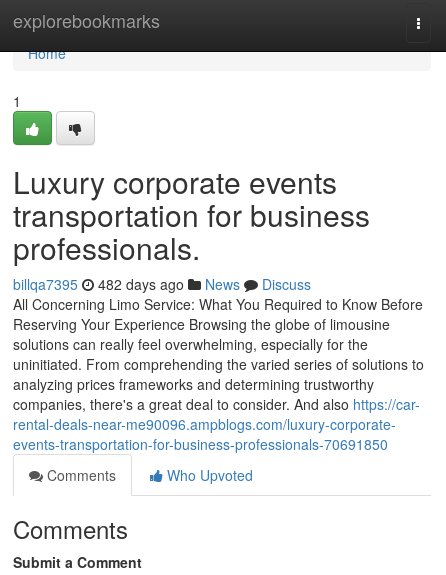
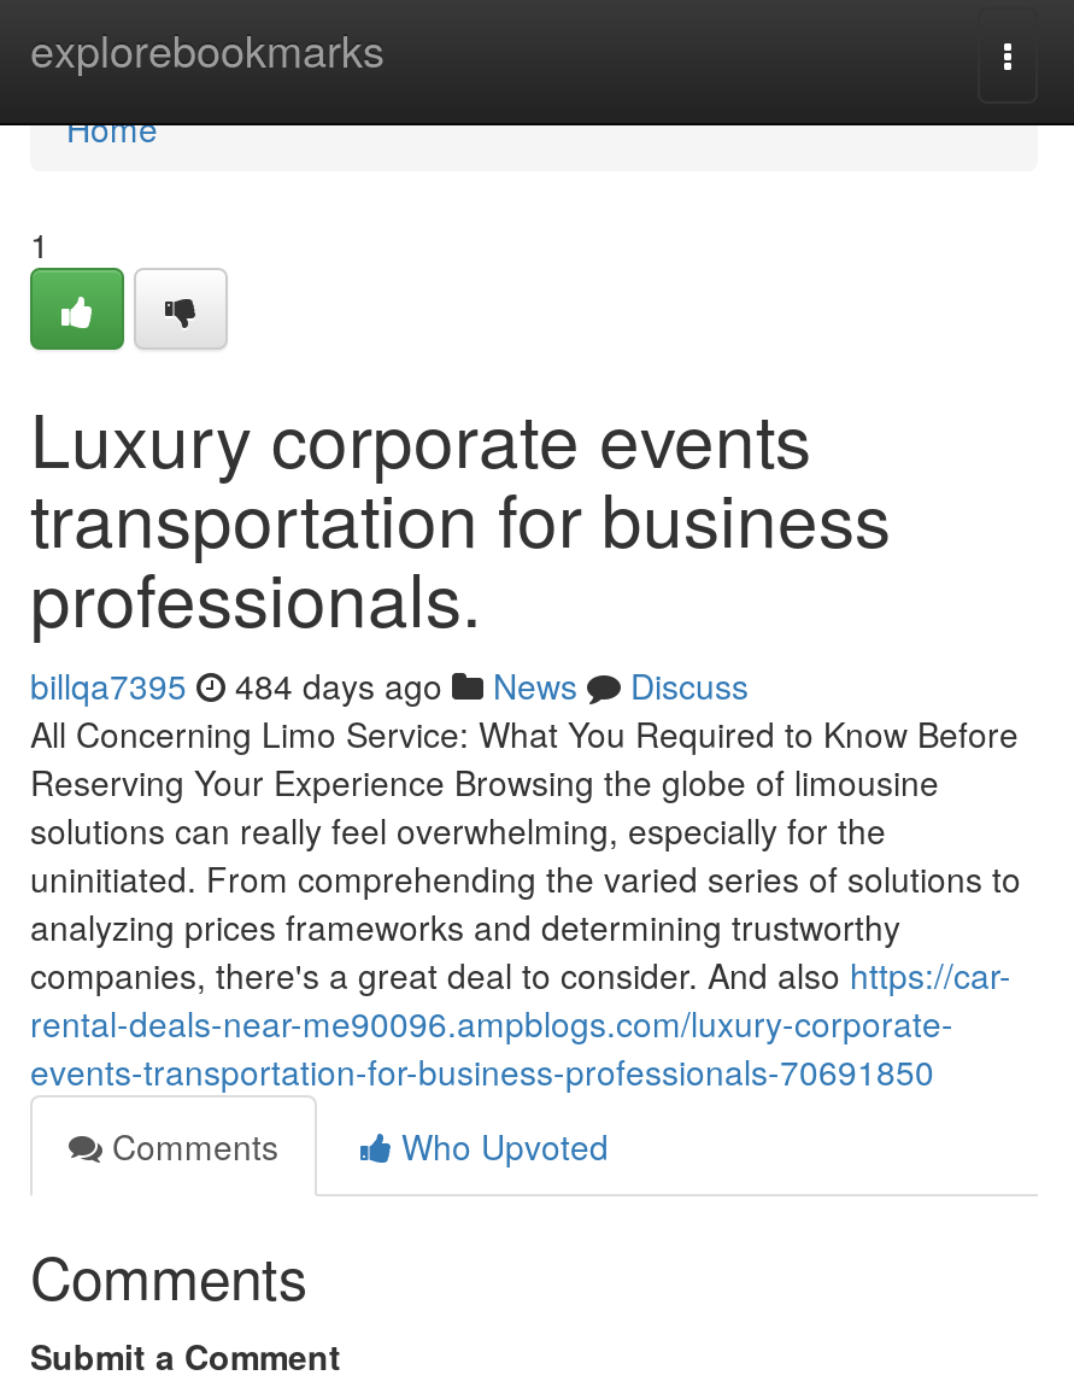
- billqa7395 482 days ago News Discuss
+ billqa7395 484 days ago News Discuss
